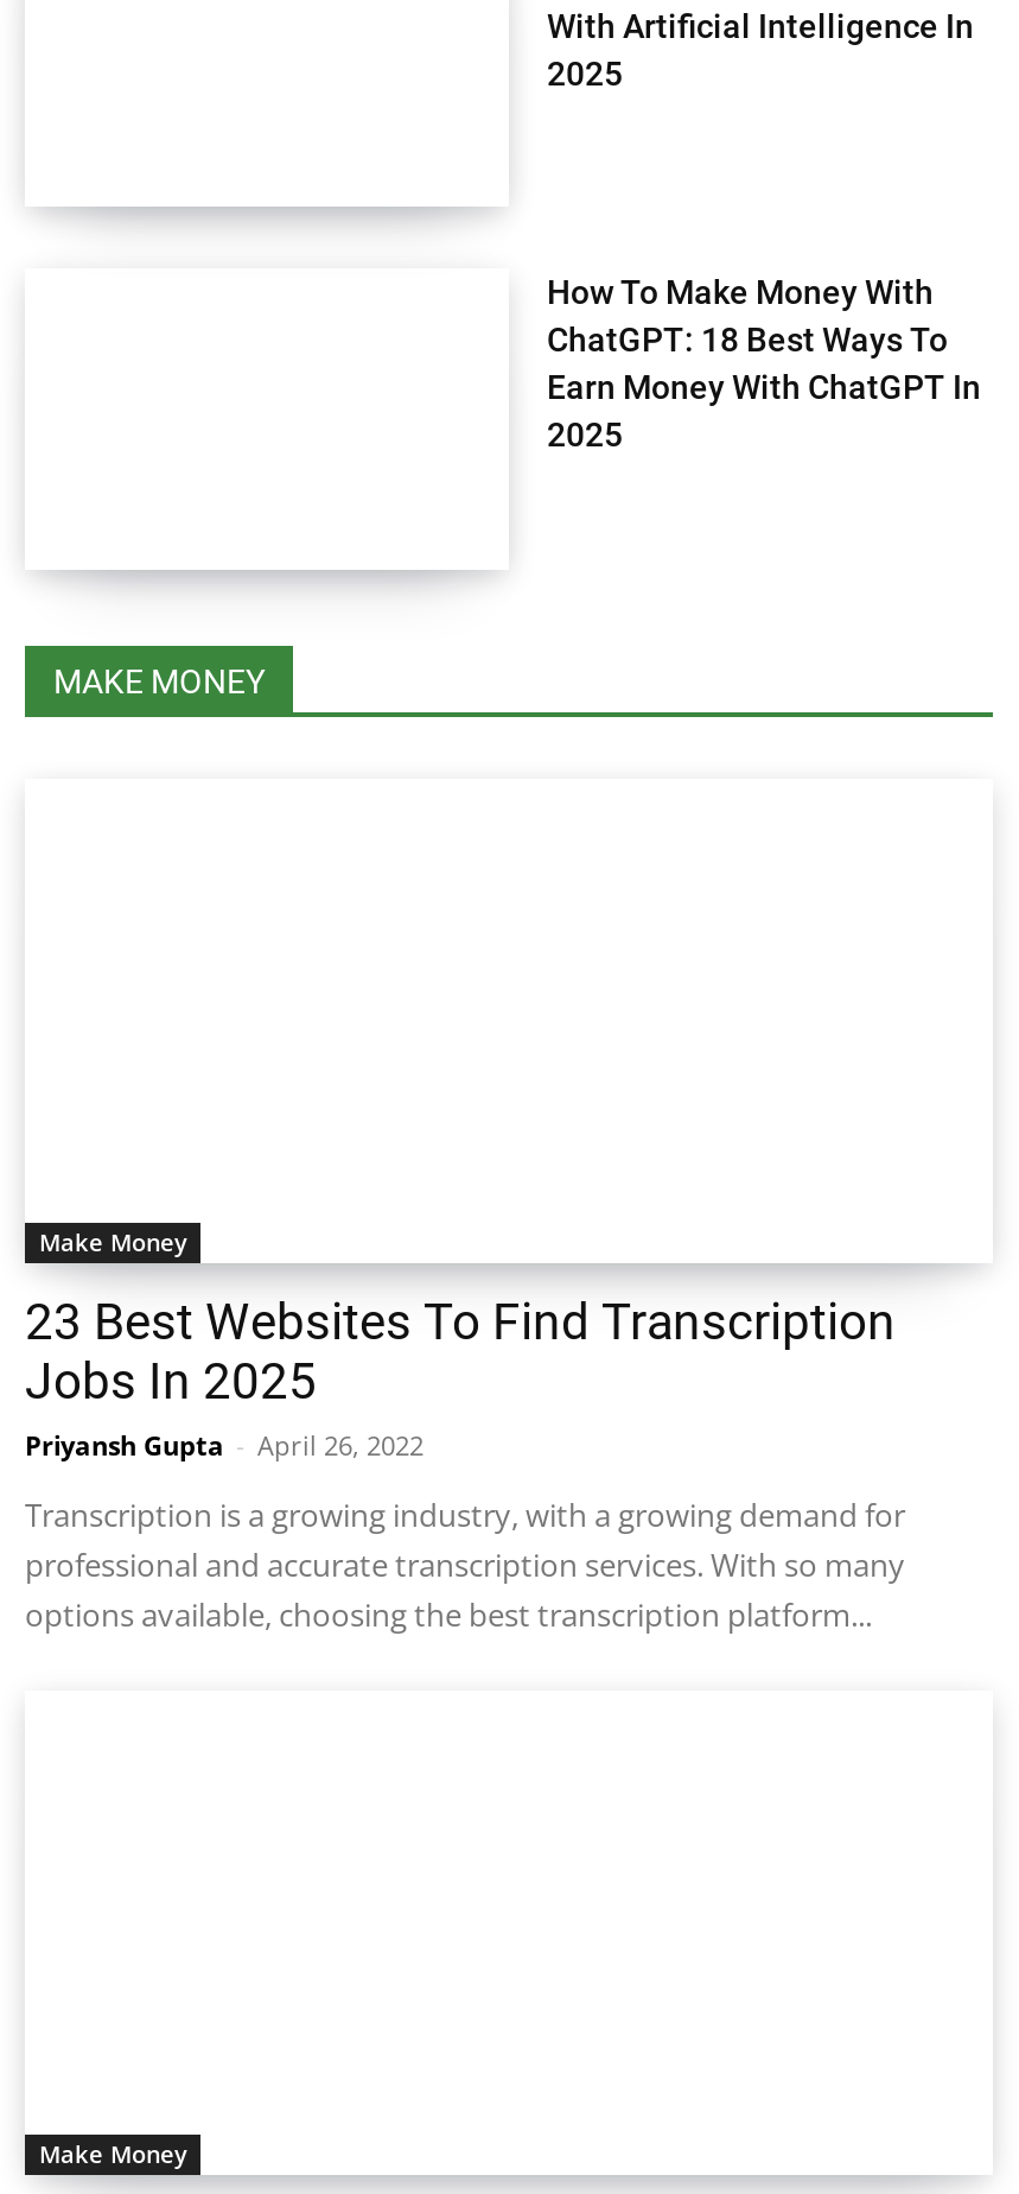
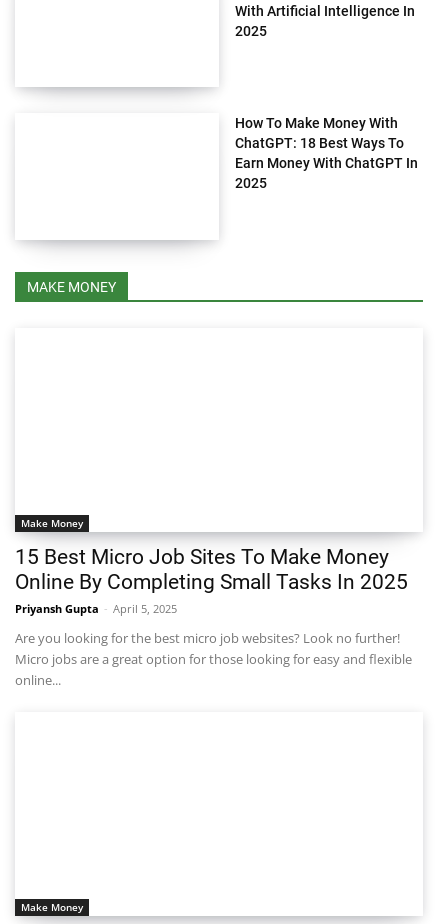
- 23 Best Websites To Find Transcription
- Jobs In 2025
- Priyansh Gupta - April 26, 2022
+ 15 Best Micro Job Sites To Make Money
+ Online By Completing Small Tasks In 2025
+ Priyansh Gupta - April 5, 2025

- Transcription is a growing industry, with a growing demand for
- professional and accurate transcription services. With so many
- options available, choosing the best transcription platform...
+ Are you looking for the best micro job websites? Look no further!
+ Micro jobs are a great option for those looking for easy and flexible
+ online...
